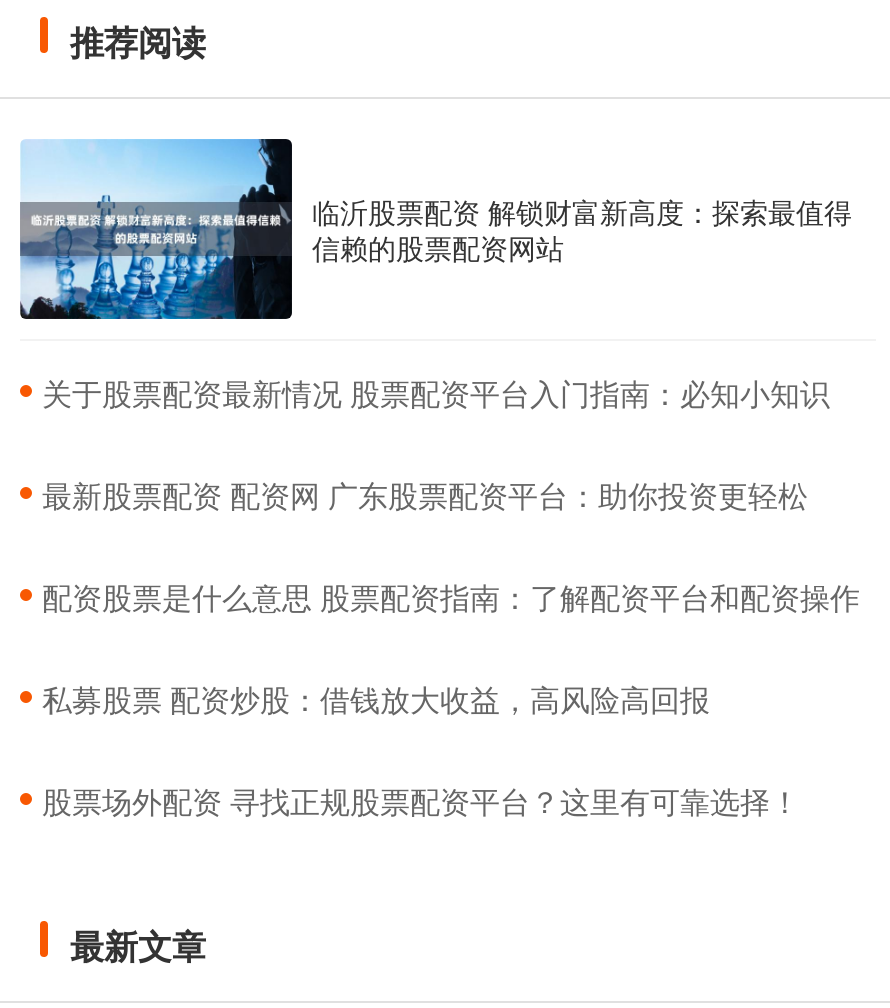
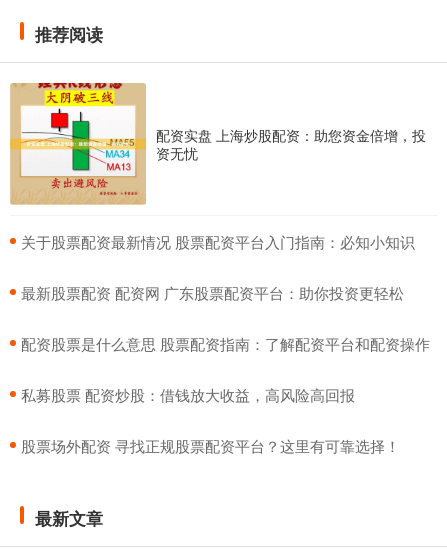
- [image]
- 临沂股票配资 解锁财富新高度：探索最值得
- 信赖的股票配资网站
+ [image]
+ 配资实盘 上海炒股配资：助您资金倍增，投
+ 资无忧
